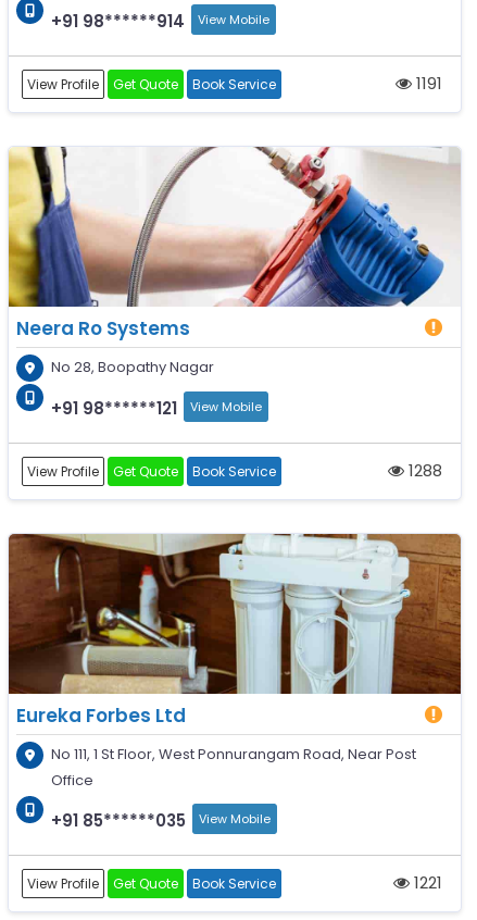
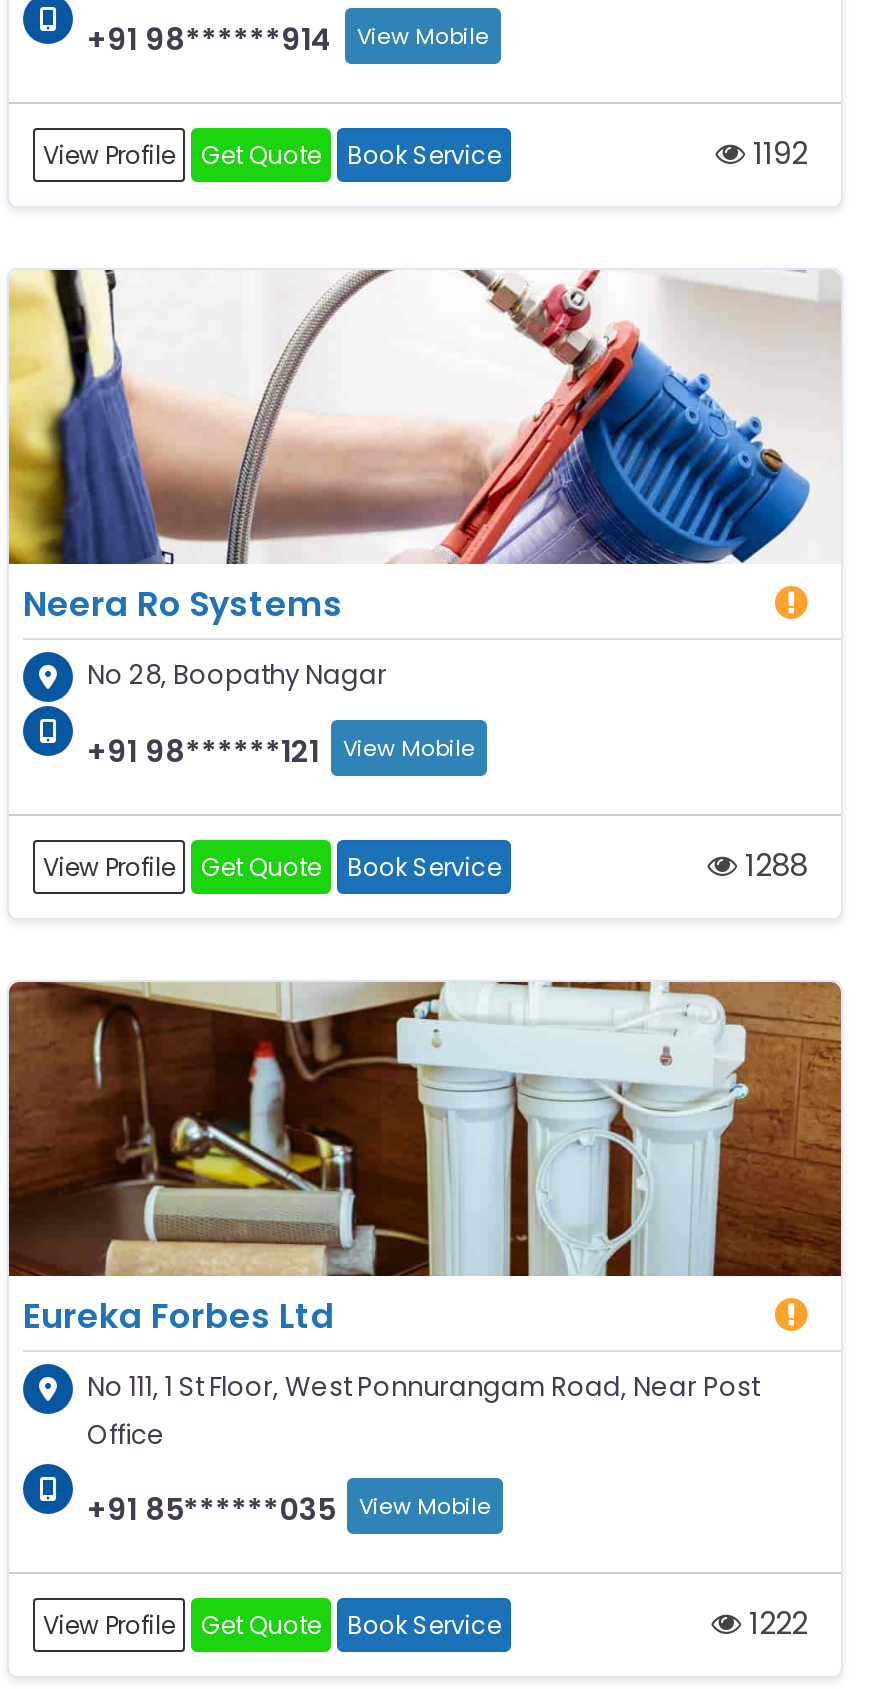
- 1191
+ 1192

- 1221
+ 1222
